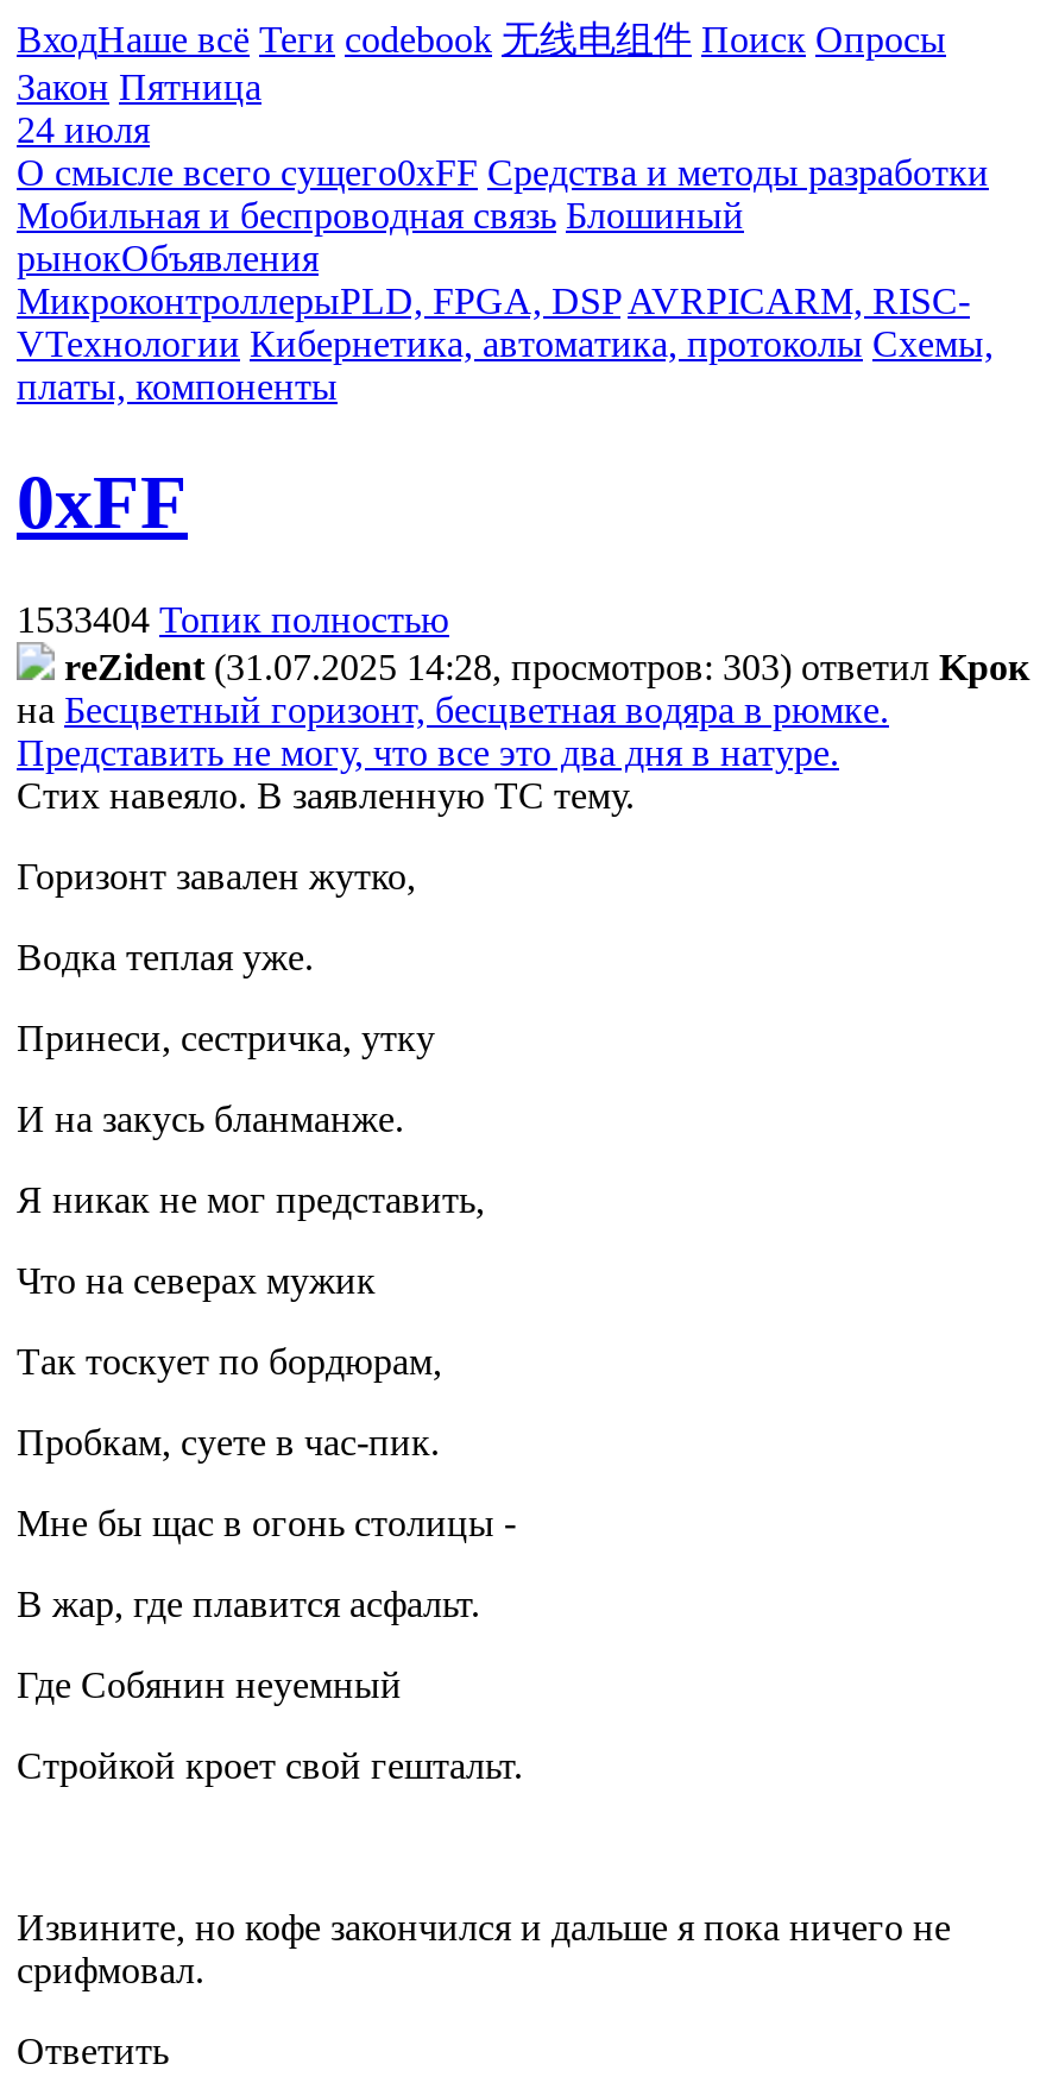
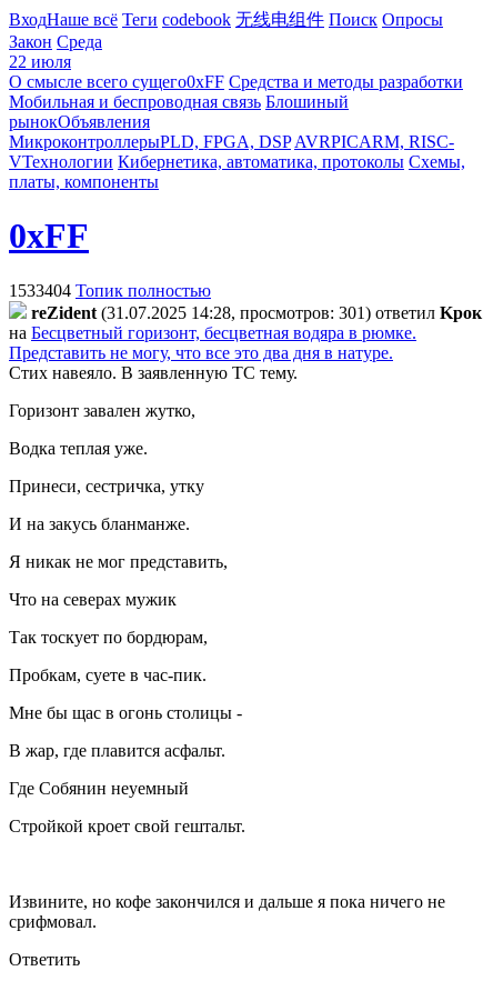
- Закон Пятница
+ Закон Среда

- 24 июля
+ 22 июля

- reZident (31.07.2025 14:28, просмотров: 303) ответил Kpoк
+ reZident (31.07.2025 14:28, просмотров: 301) ответил Kpoк
